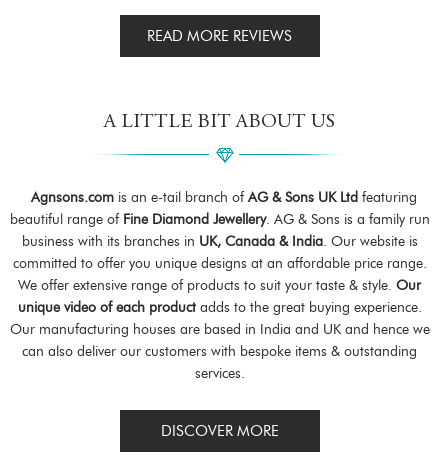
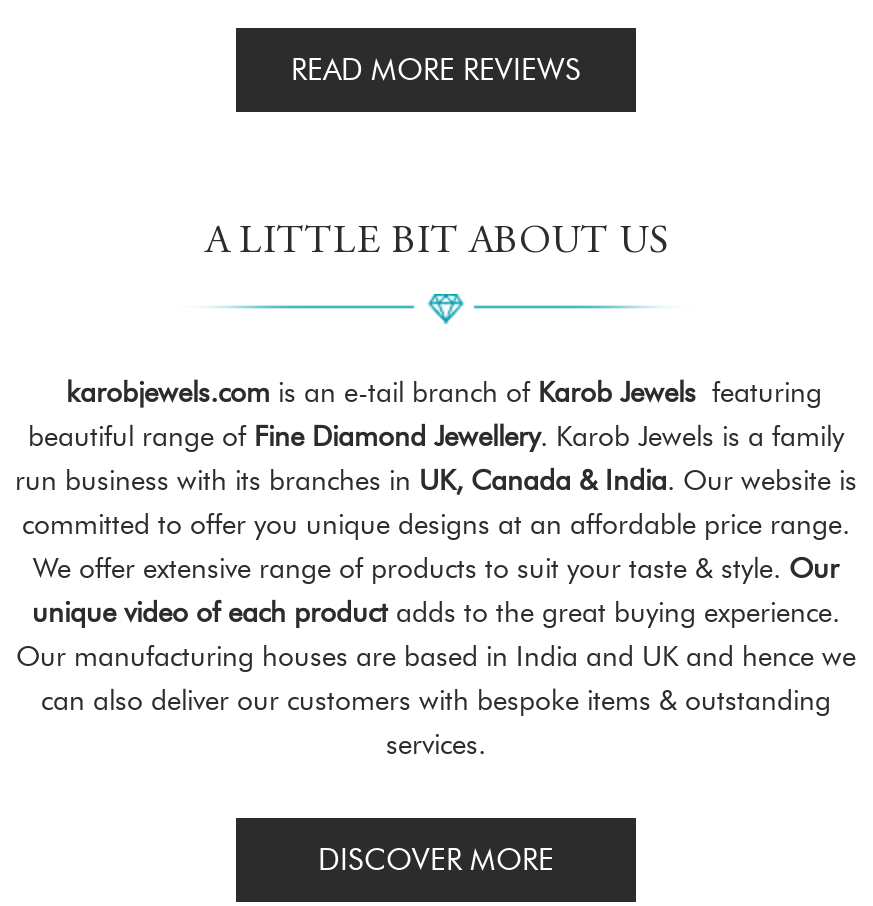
- Agnsons.com is an e-tail branch of AG & Sons UK Ltd featuring
+ karobjewels.com is an e-tail branch of Karob Jewels featuring

- beautiful range of Fine Diamond Jewellery. AG & Sons is a family run
+ beautiful range of Fine Diamond Jewellery. Karob Jewels is a family

- business with its branches in UK, Canada & India. Our website is
+ run business with its branches in UK, Canada & India. Our website is
